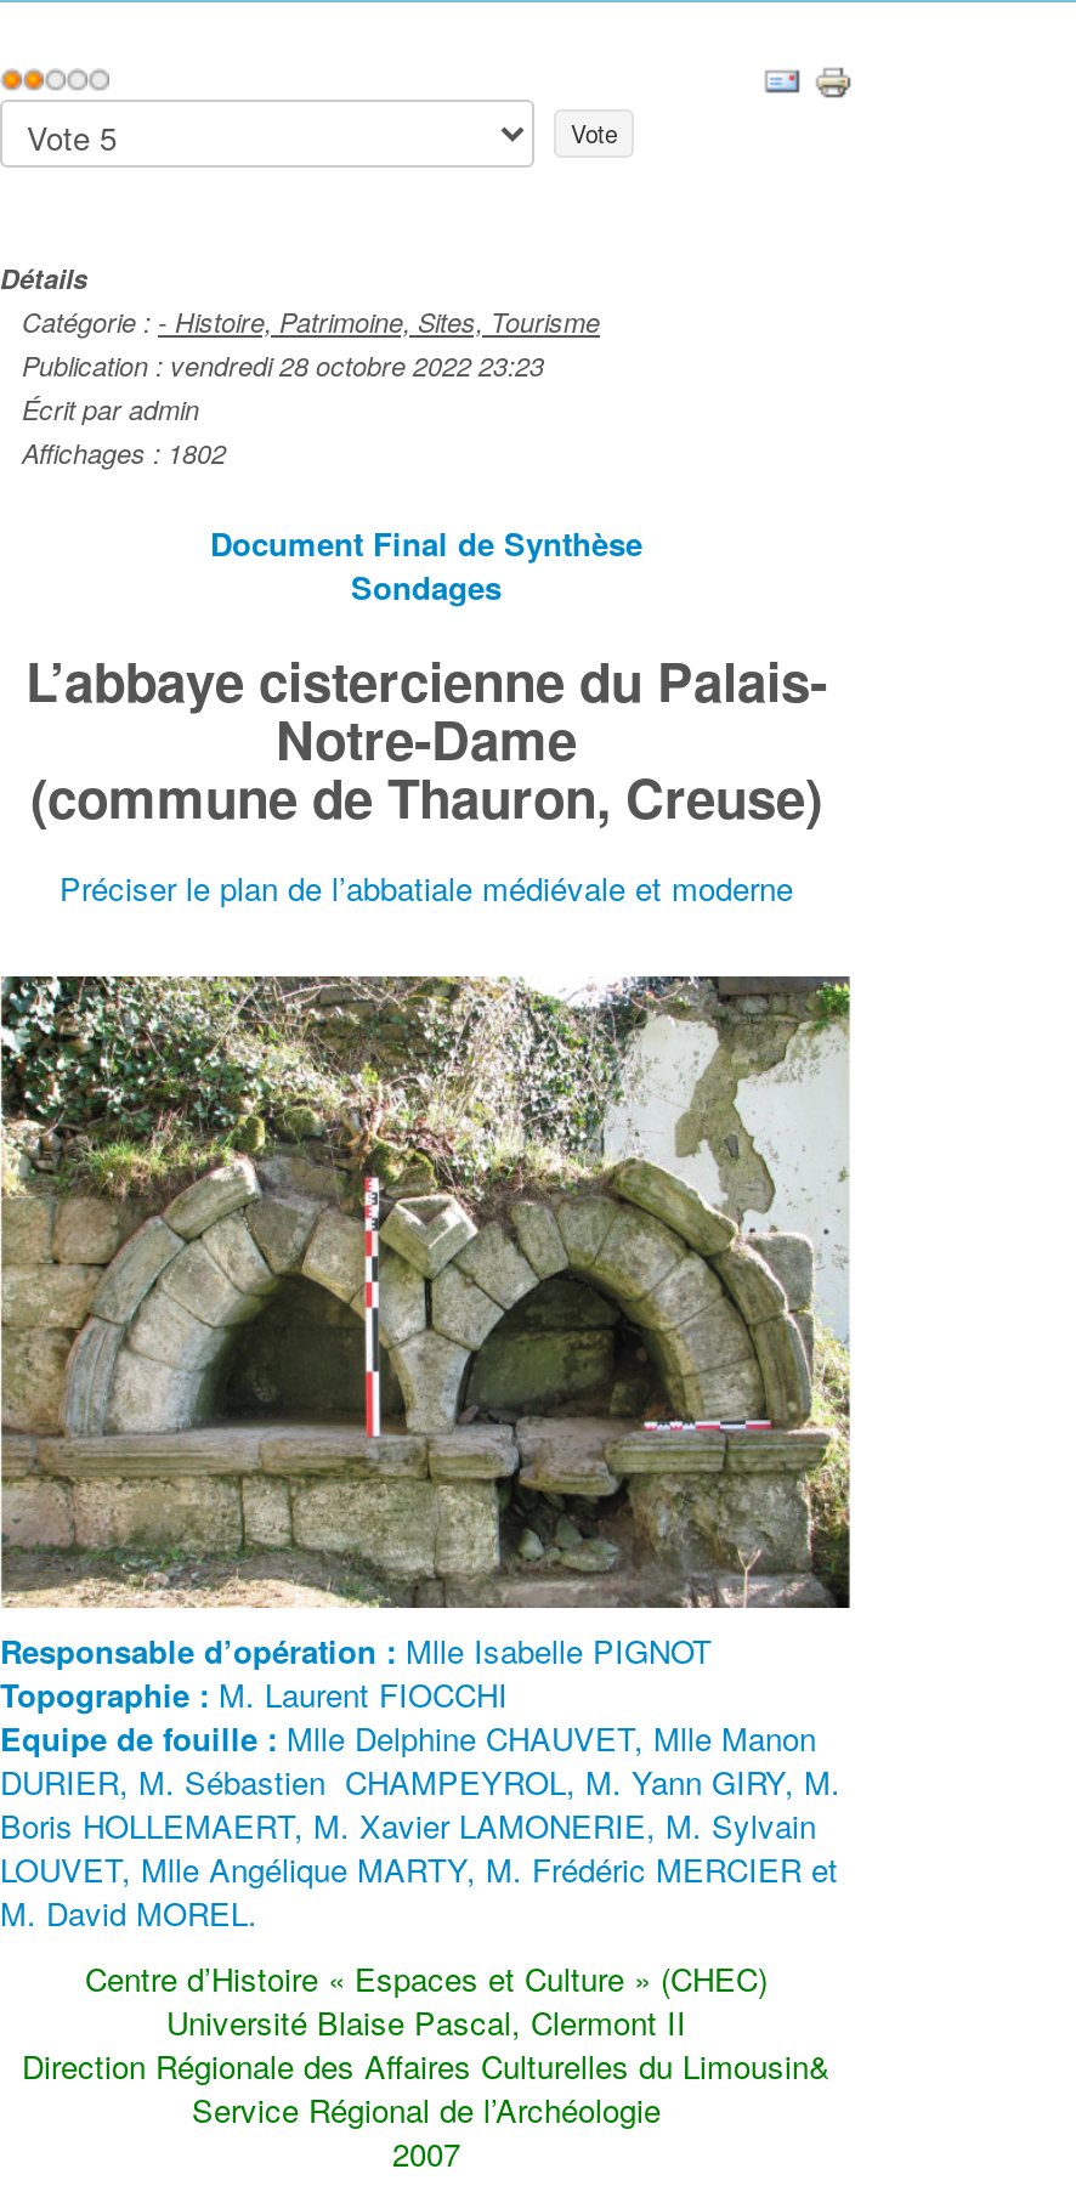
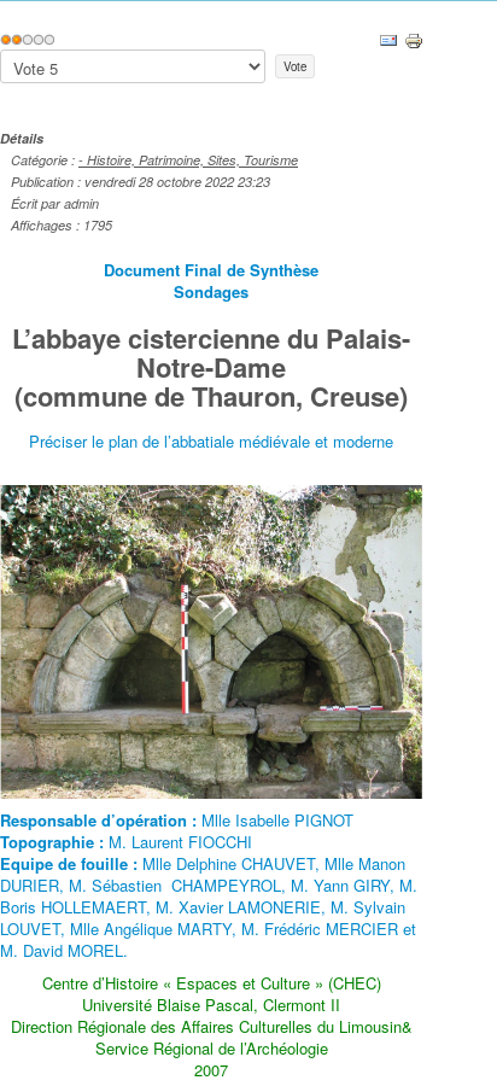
- Affichages : 1802
+ Affichages : 1795
